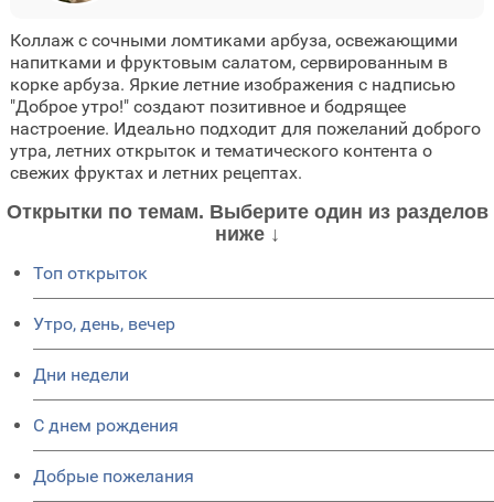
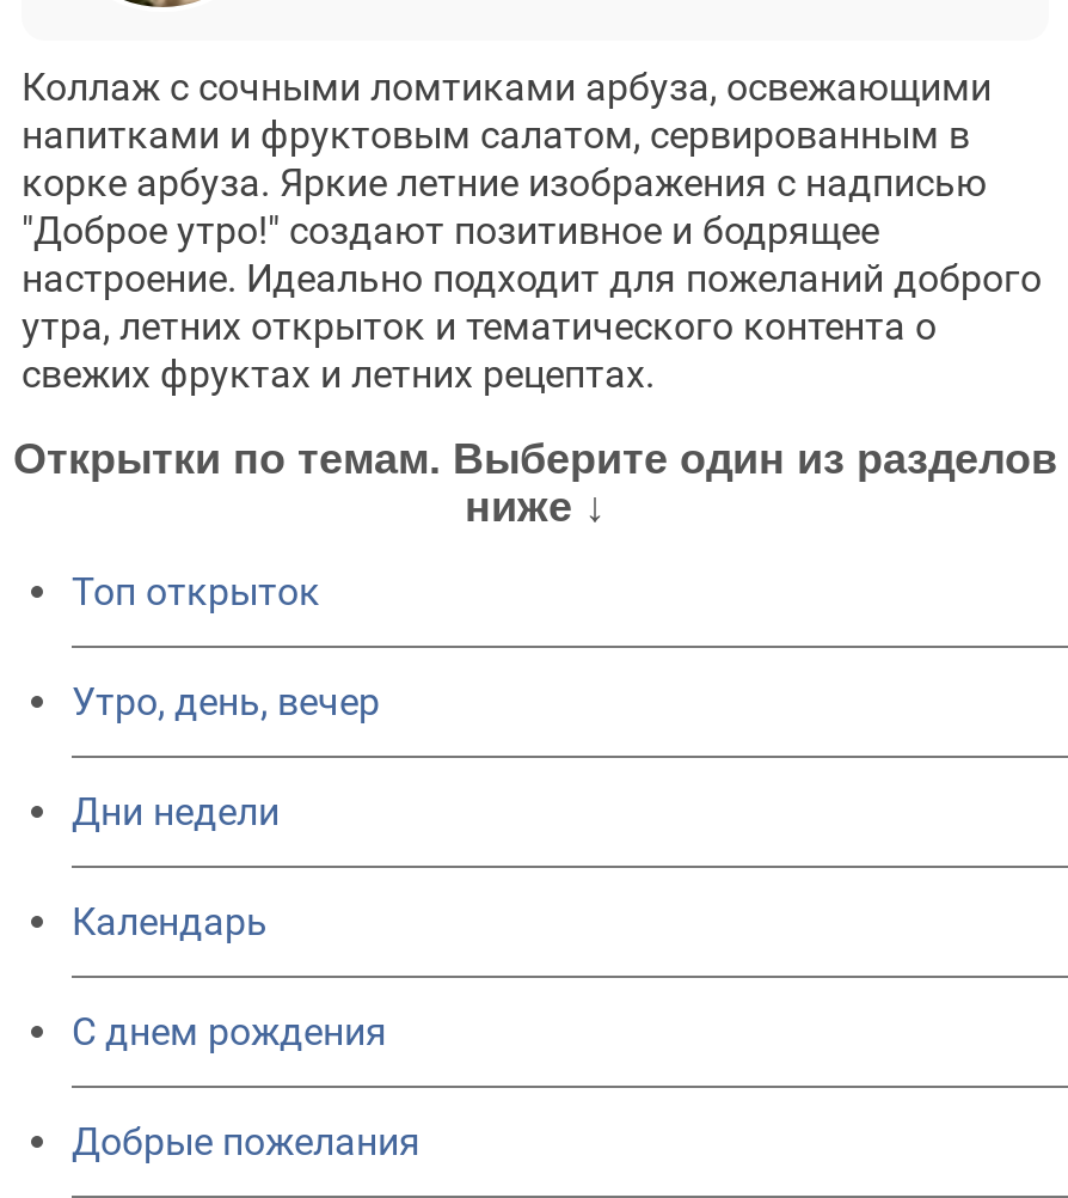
+ Календарь
